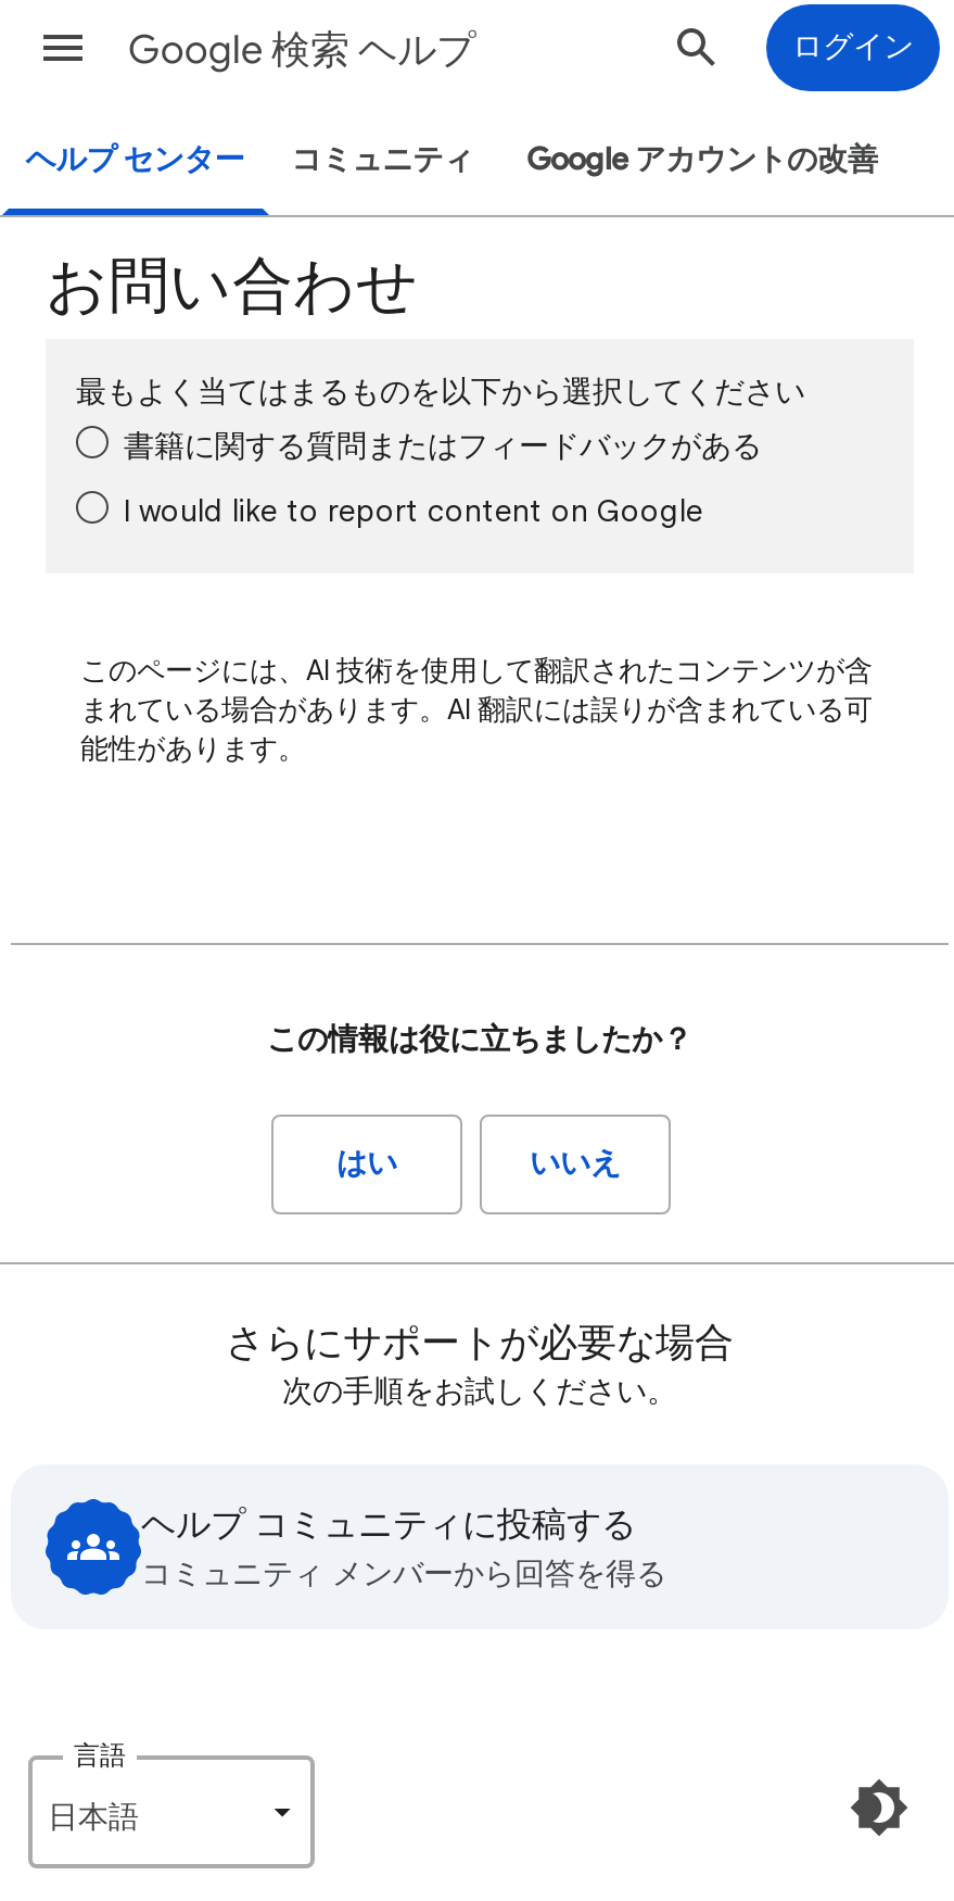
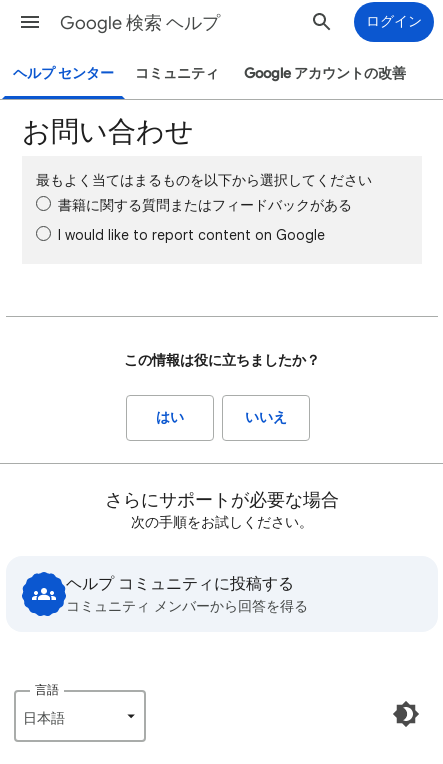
- このページには、AI 技術を使用して翻訳されたコンテンツが含
- まれている場合があります。AI 翻訳には誤りが含まれている可
- 能性があります。
